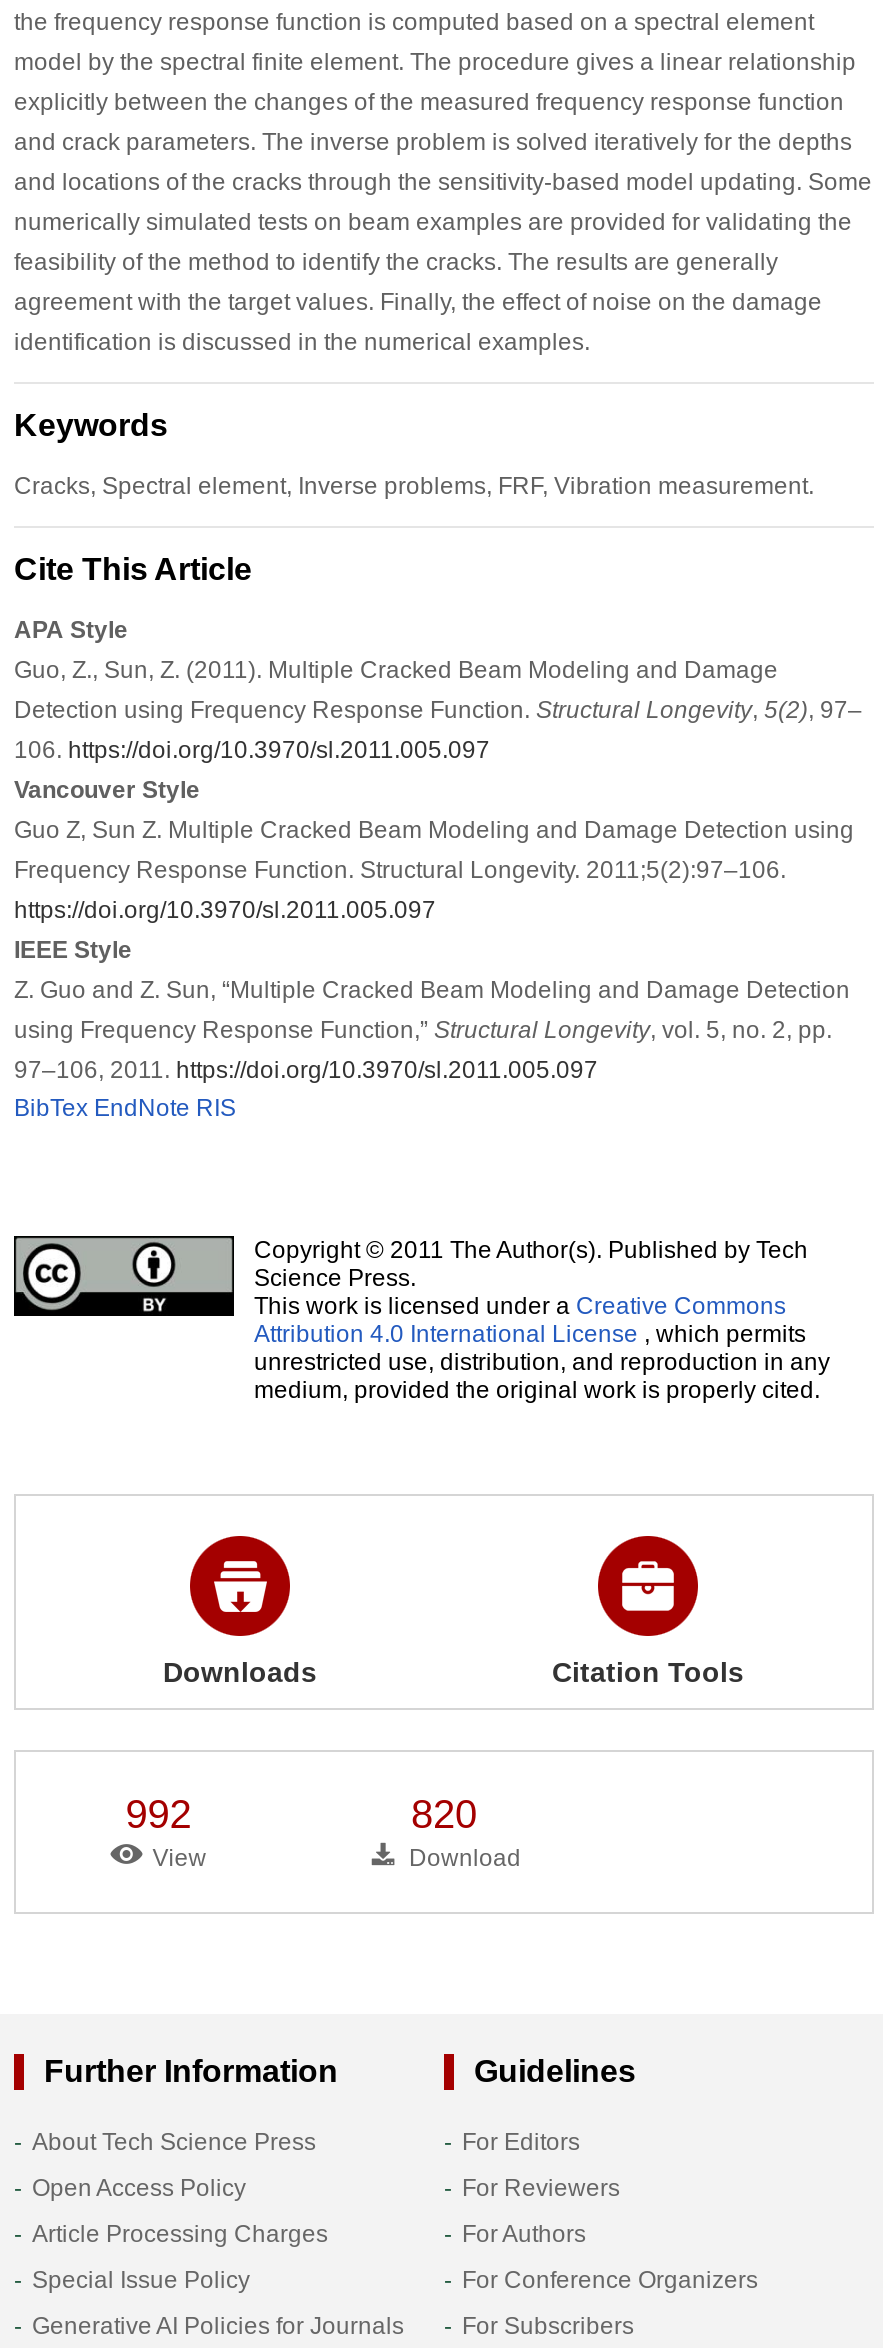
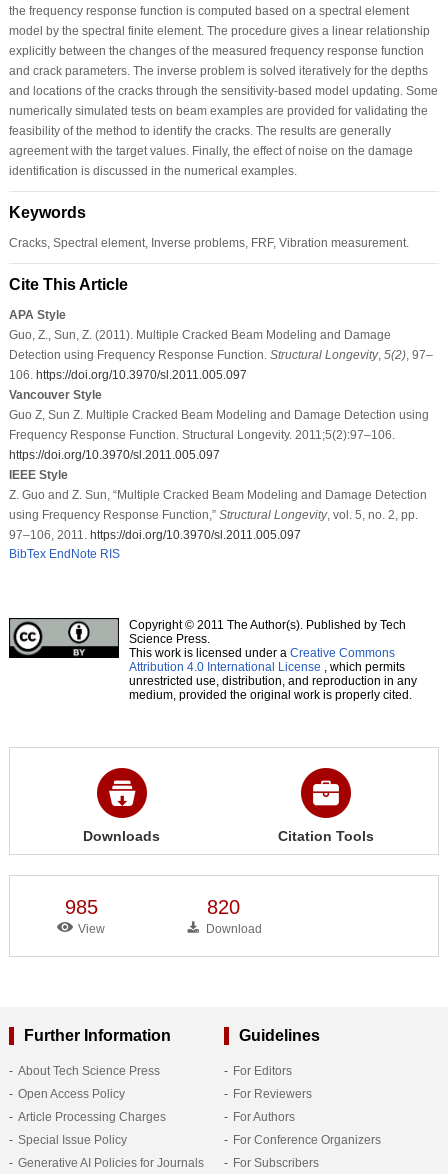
- 992
+ 985
